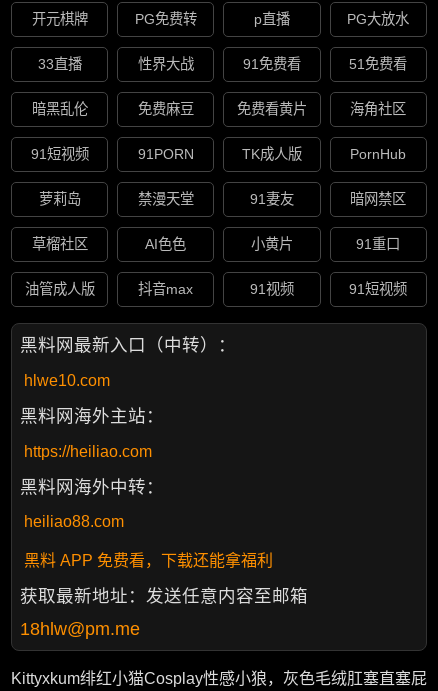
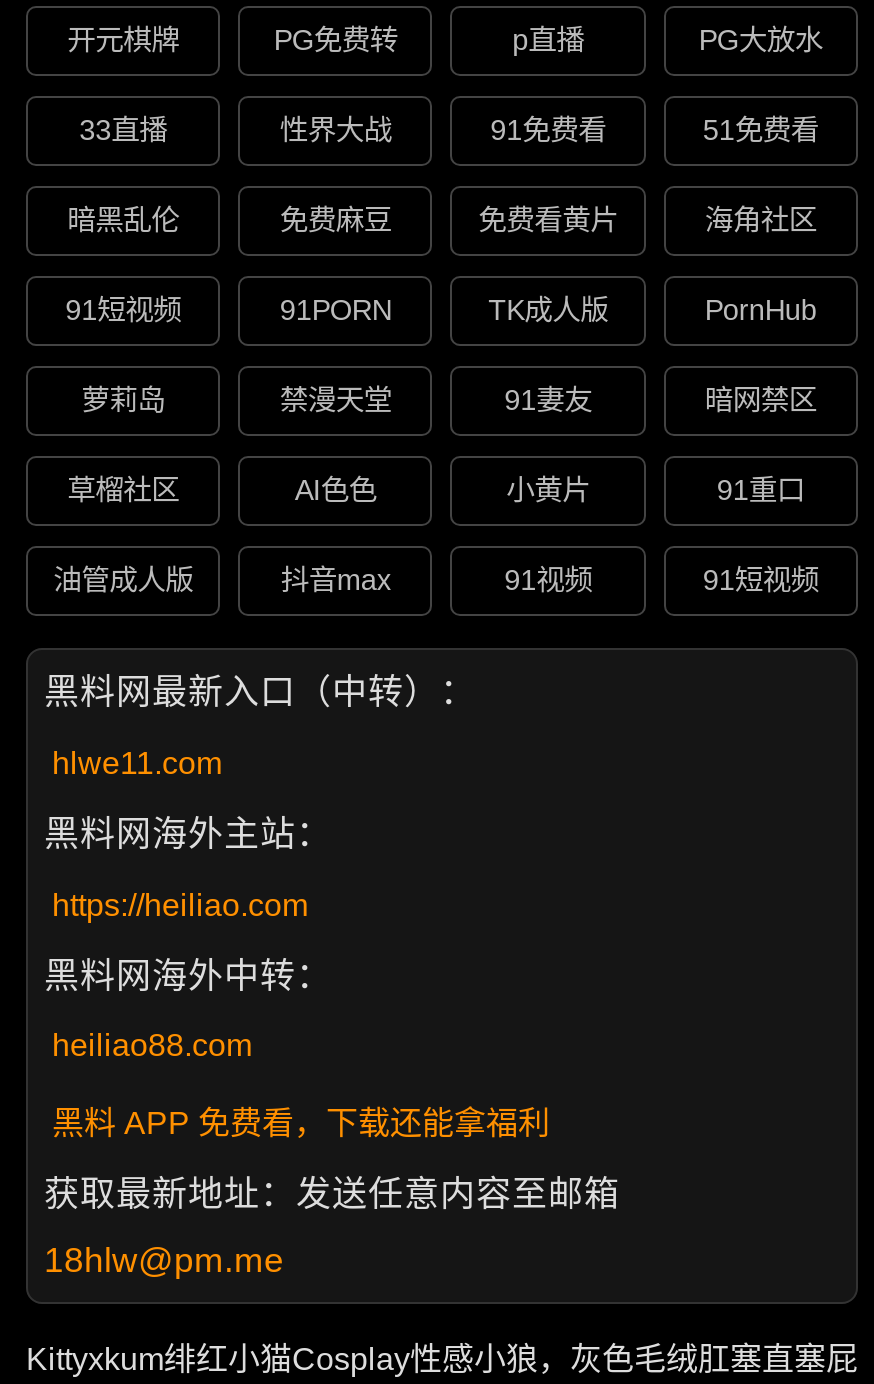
- hlwe10.com
+ hlwe11.com
